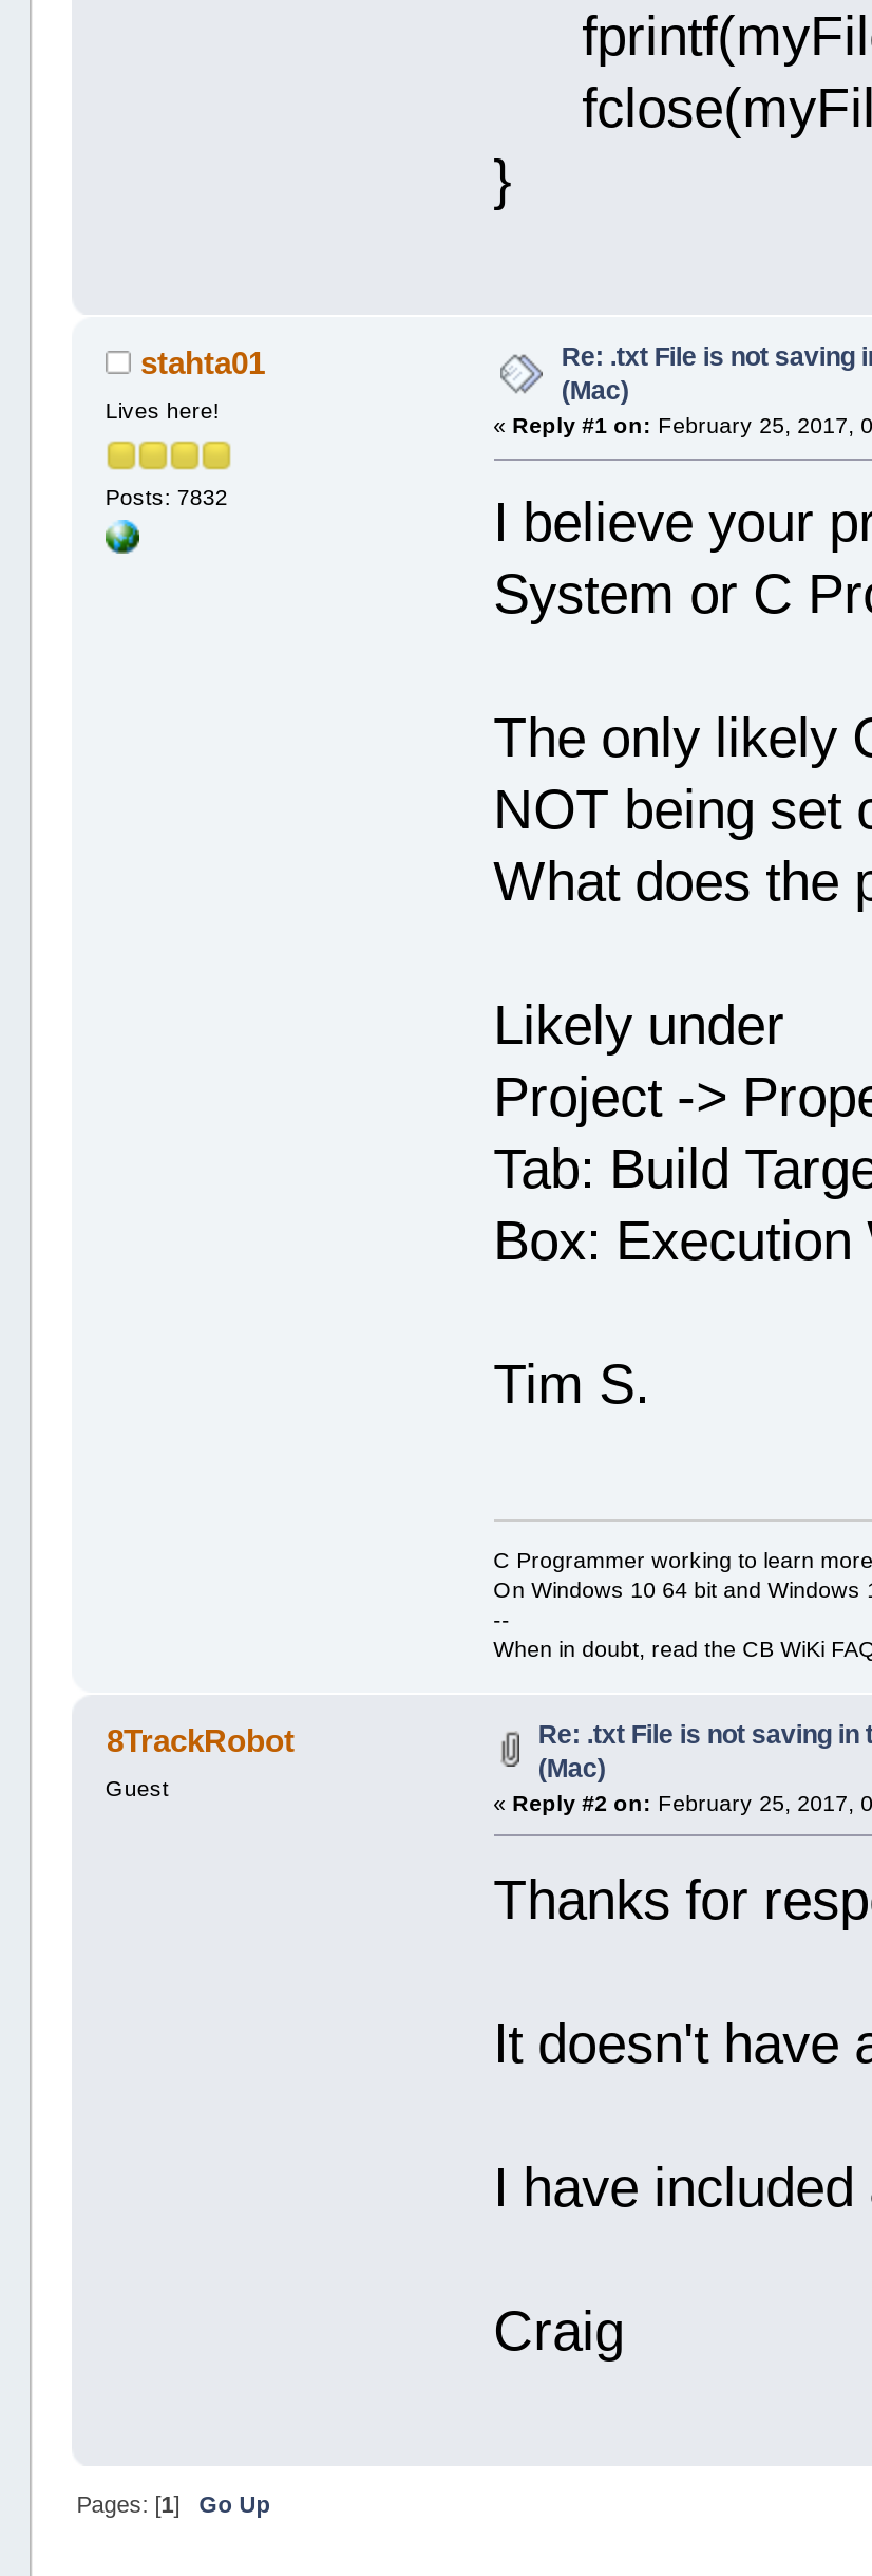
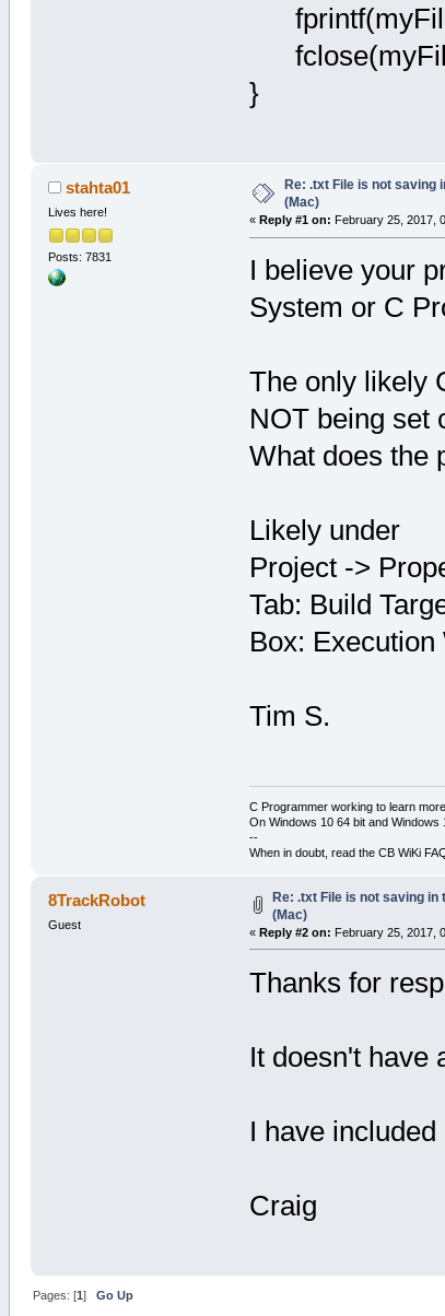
- Posts: 7832
+ Posts: 7831
